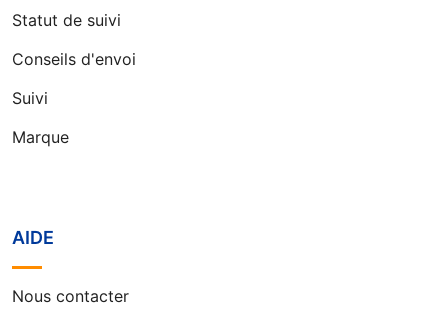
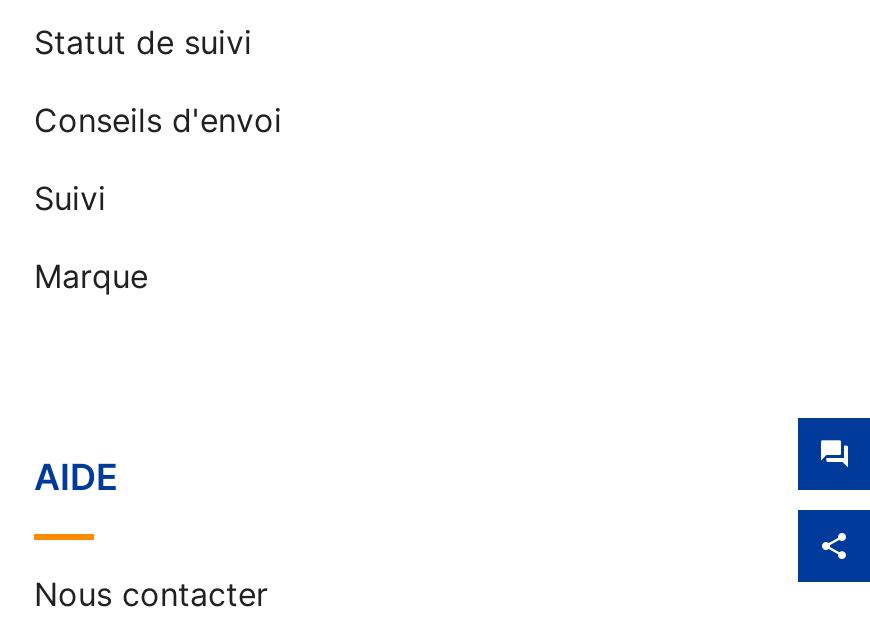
+ [image]

+ [image]
